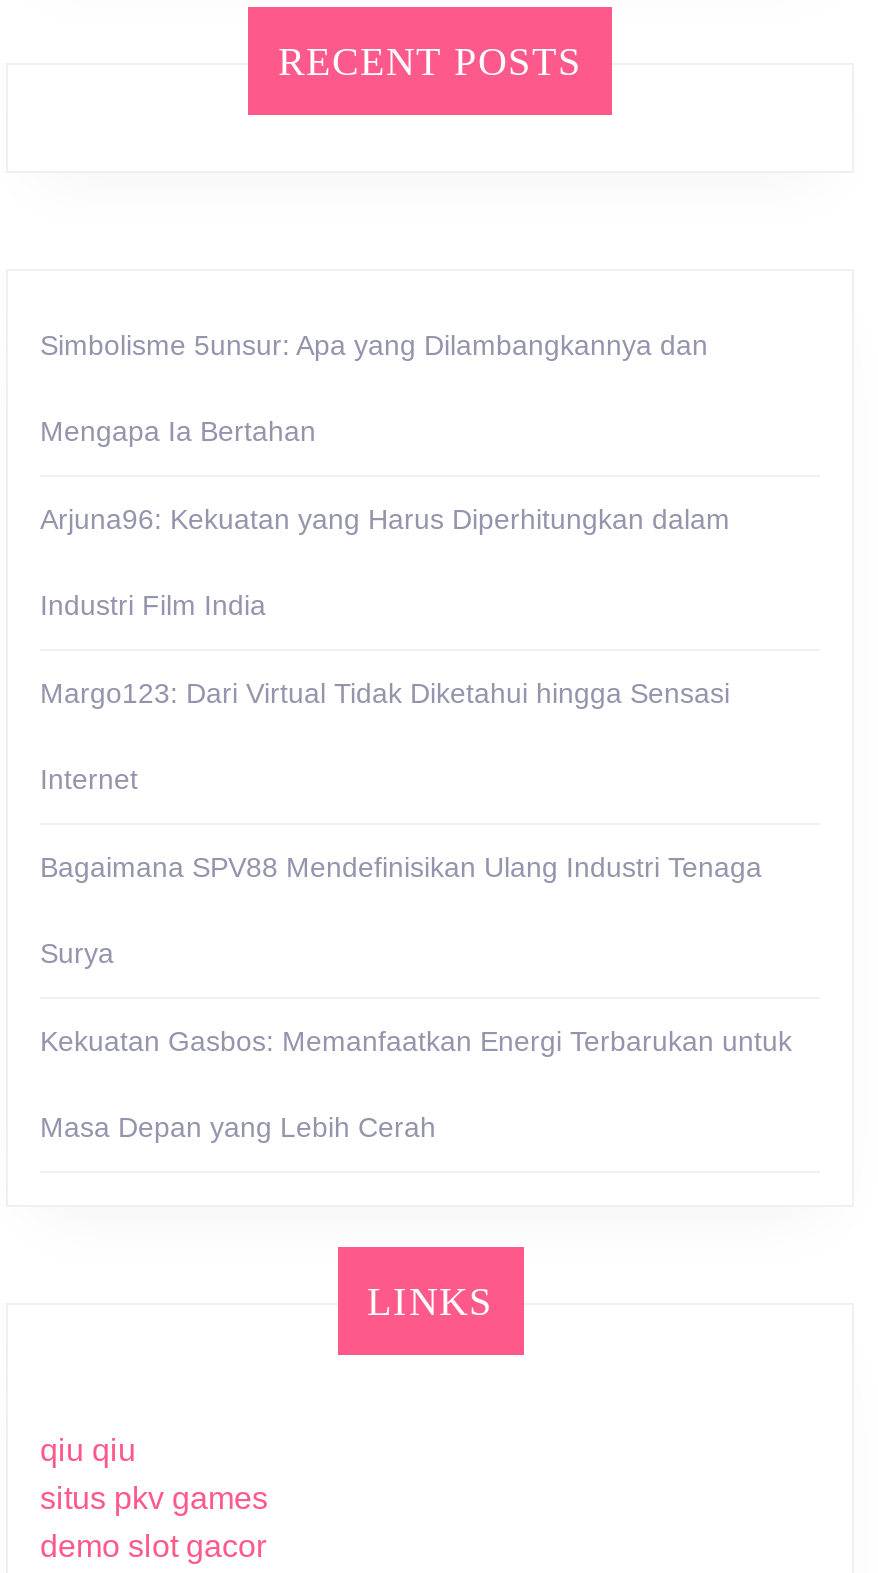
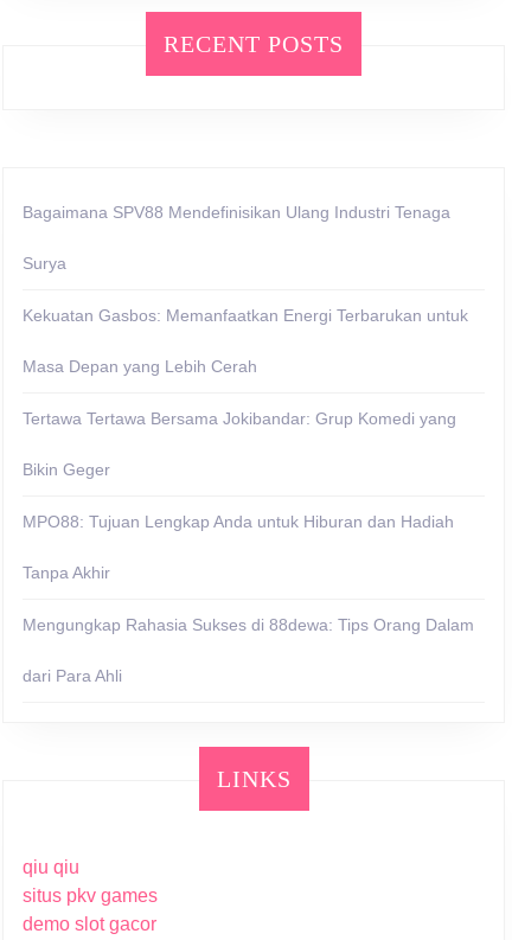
- Simbolisme 5unsur: Apa yang Dilambangkannya dan
- Mengapa Ia Bertahan
- Arjuna96: Kekuatan yang Harus Diperhitungkan dalam
- Industri Film India
- Margo123: Dari Virtual Tidak Diketahui hingga Sensasi
- Internet

moved up: Bagaimana SPV88 Mendefinisikan Ulang Industri Tenaga | Surya | Kekuatan Gasbos: Memanfaatkan Energi Terbarukan untuk | Masa Depan yang Lebih Cerah

+ Tertawa Tertawa Bersama Jokibandar: Grup Komedi yang
+ Bikin Geger
+ MPO88: Tujuan Lengkap Anda untuk Hiburan dan Hadiah
+ Tanpa Akhir
+ Mengungkap Rahasia Sukses di 88dewa: Tips Orang Dalam
+ dari Para Ahli
